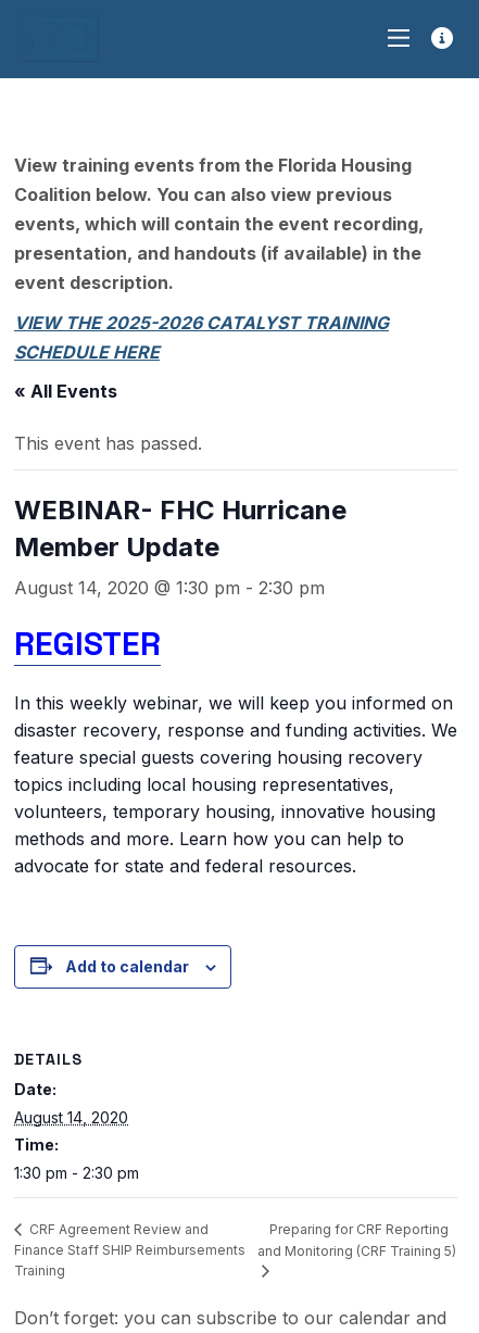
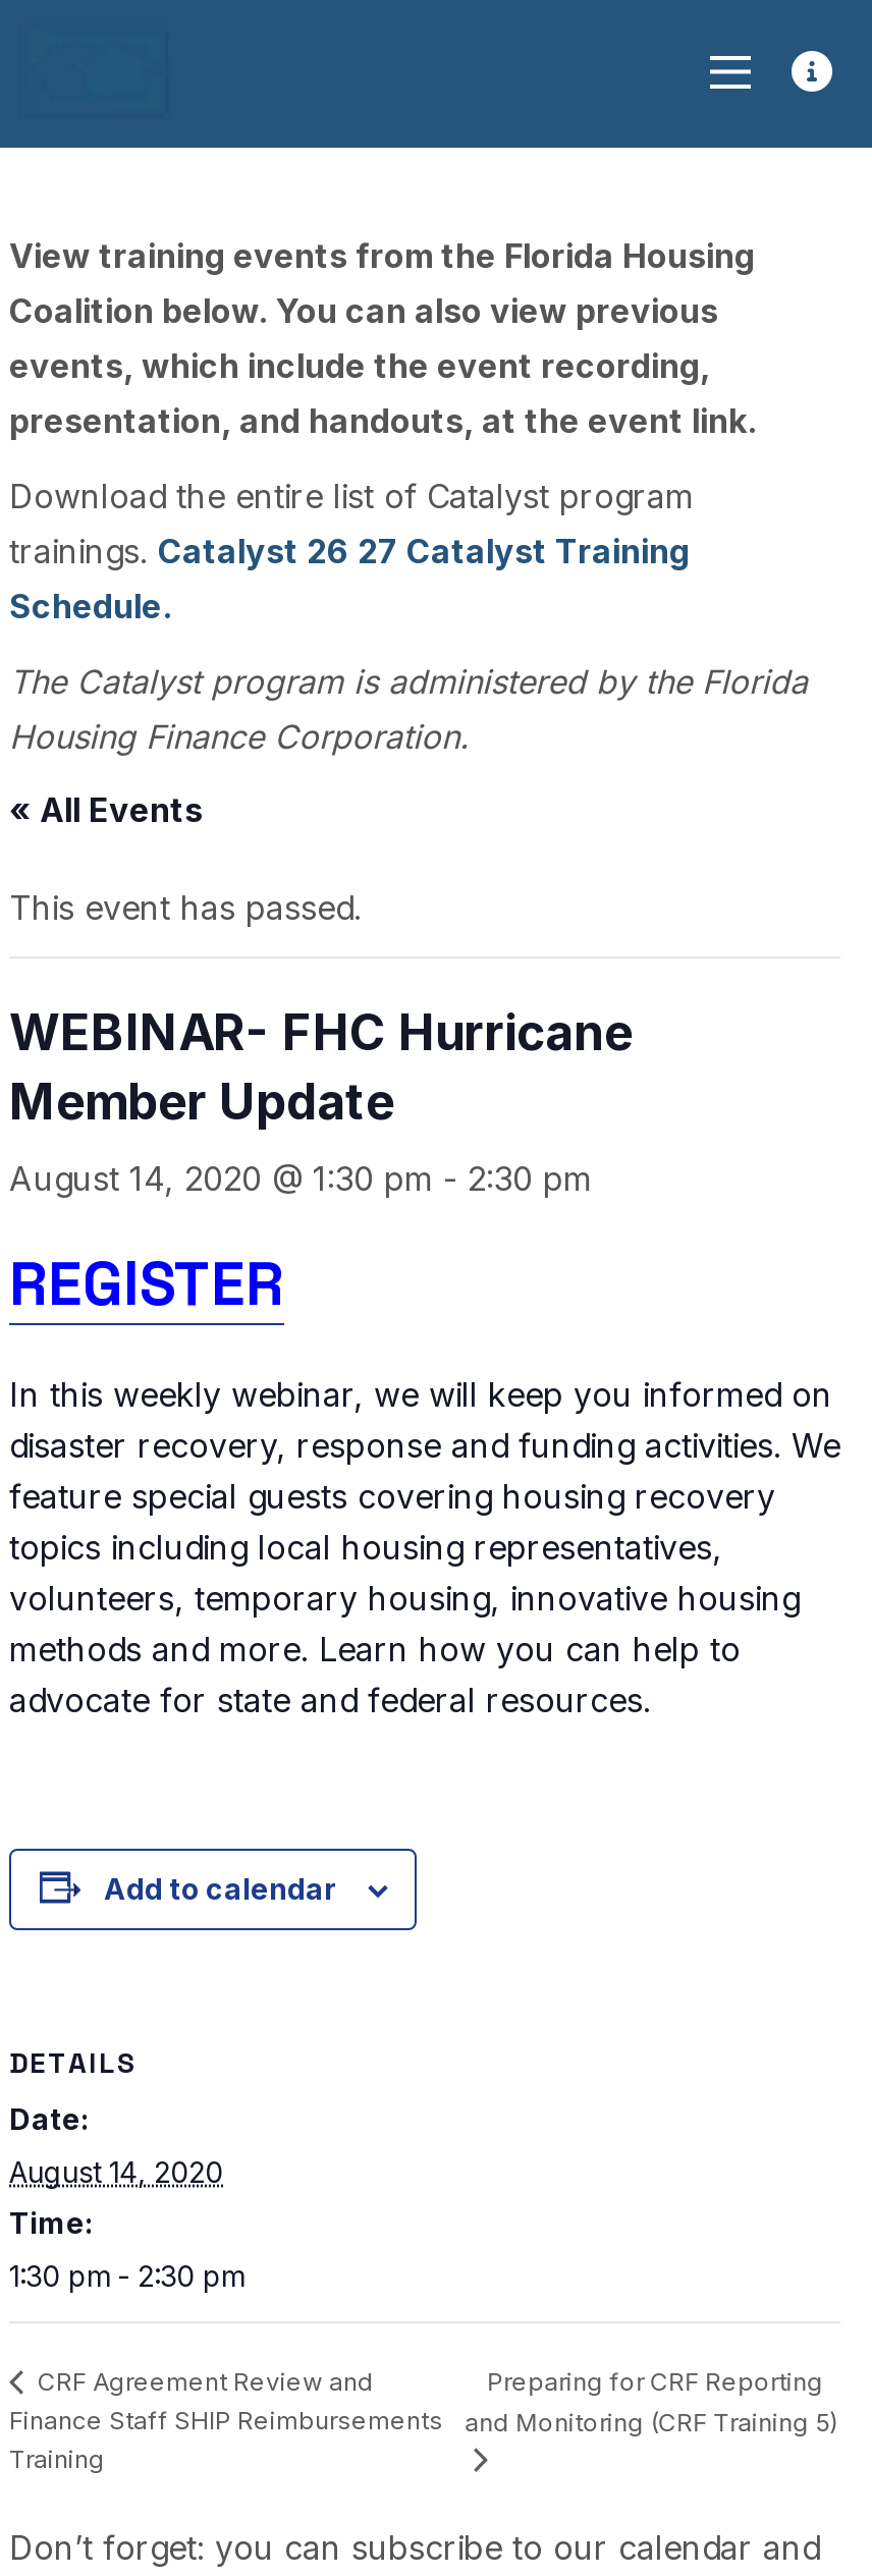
moved up: View training events from the Florida Housing | Coalition below. You can also view previous

- events, which will contain the event recording,
- presentation, and handouts (if available) in the
- event description.
- VIEW THE 2025-2026 CATALYST TRAINING
- SCHEDULE HERE
+ events, which include the event recording,
+ presentation, and handouts, at the event link.
+ Download the entire list of Catalyst program
+ trainings. Catalyst 26 27 Catalyst Training
+ Schedule.
+ The Catalyst program is administered by the Florida
+ Housing Finance Corporation.
